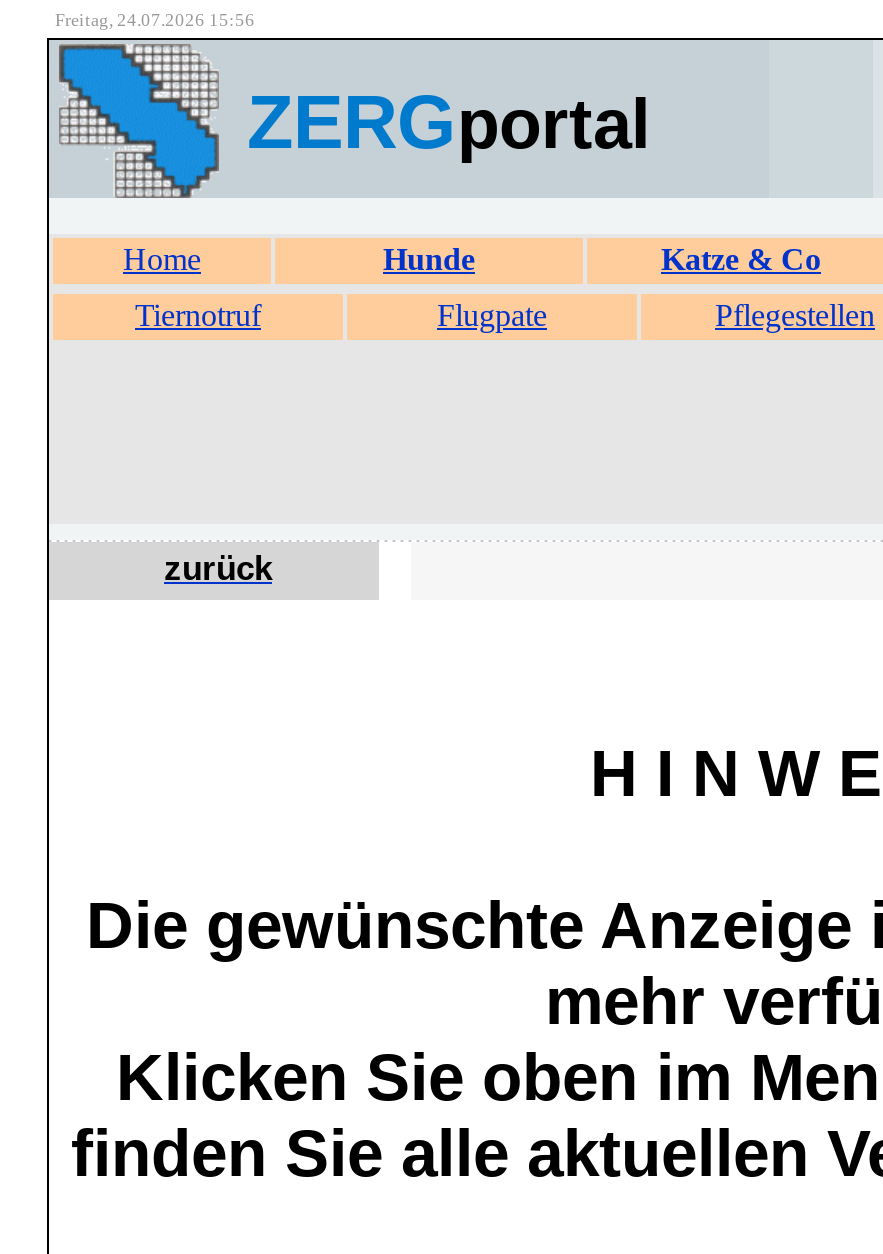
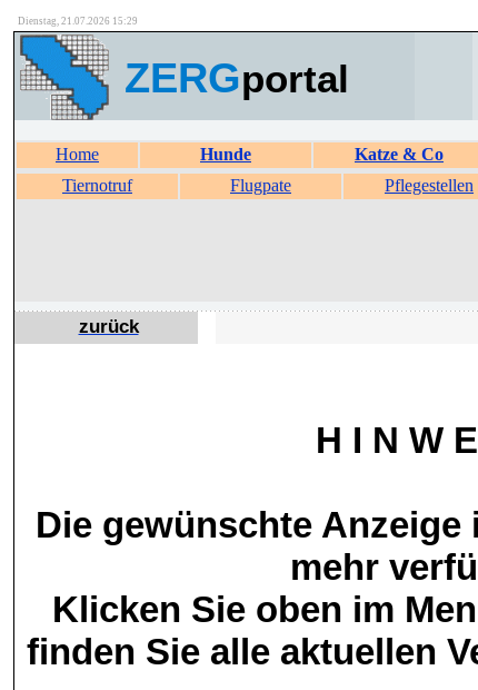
- Freitag, 24.07.2026 15:56
+ Dienstag, 21.07.2026 15:29
